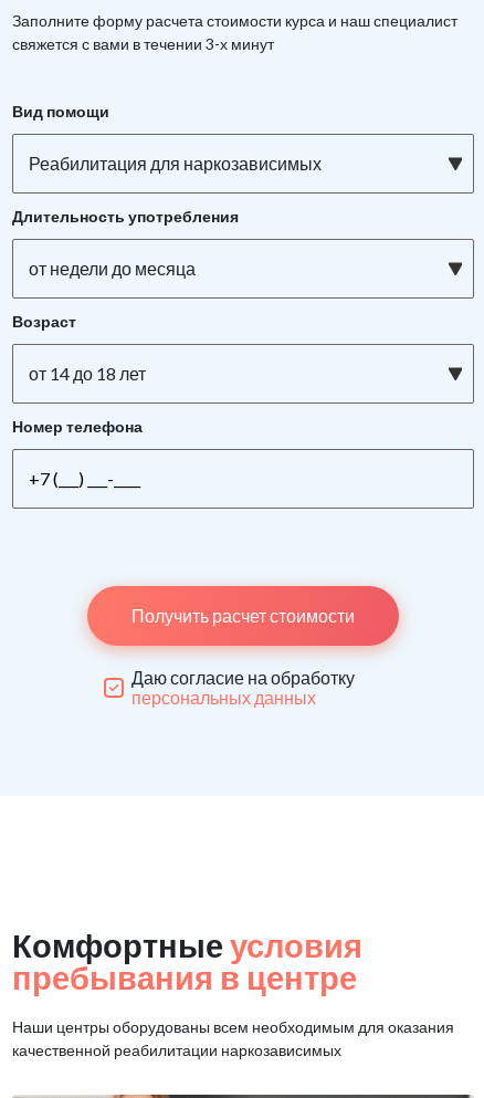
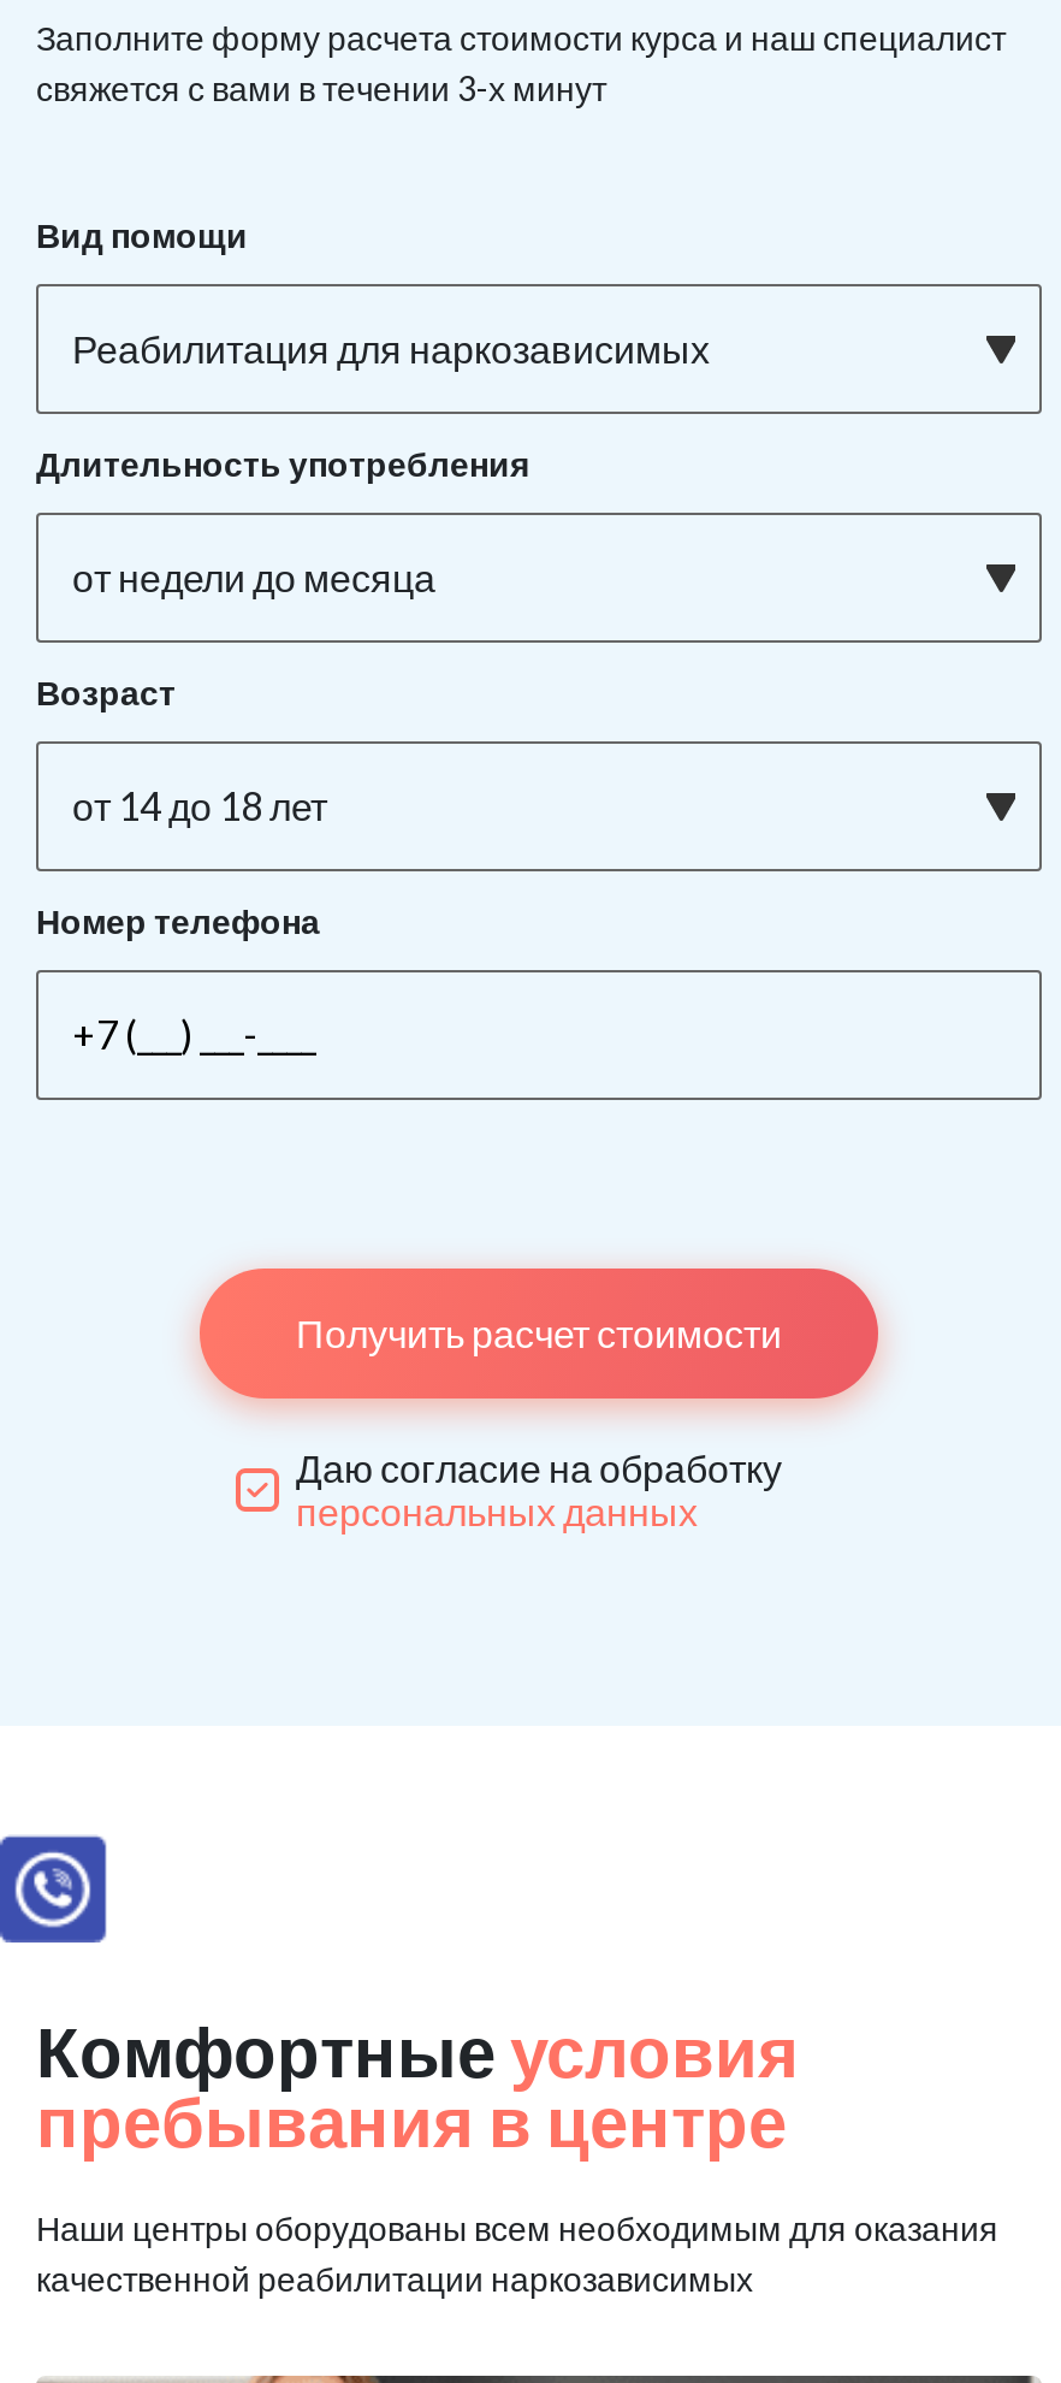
+ [image]
